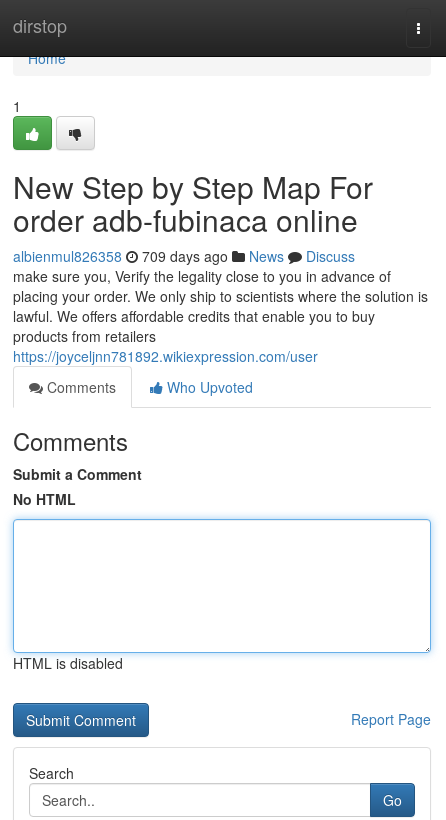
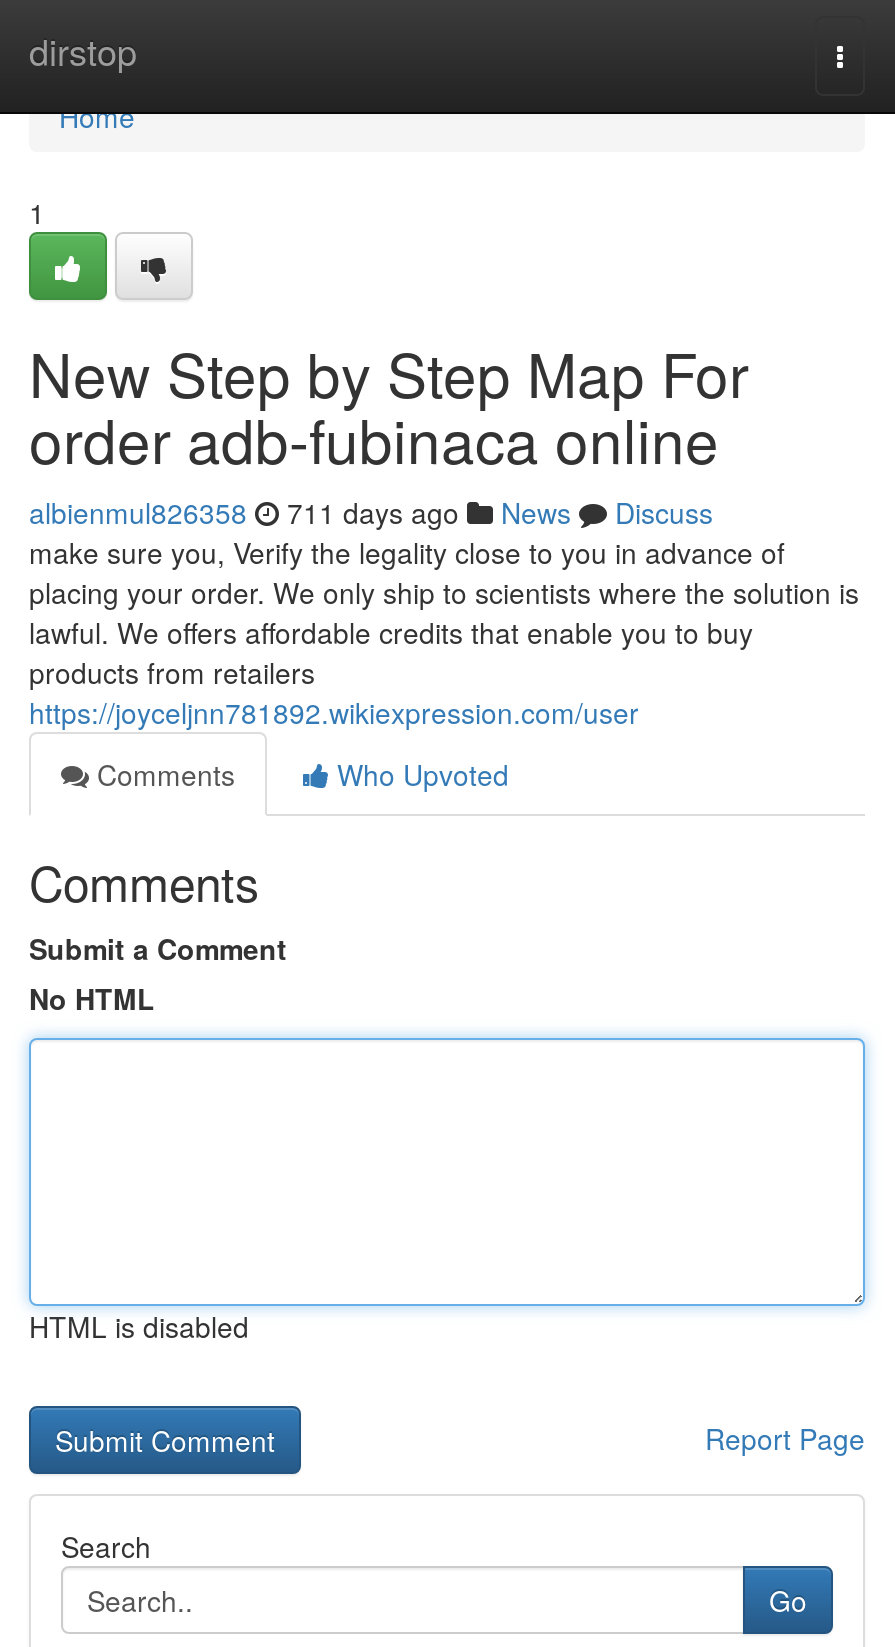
- albienmul826358 709 days ago News Discuss
+ albienmul826358 711 days ago News Discuss
